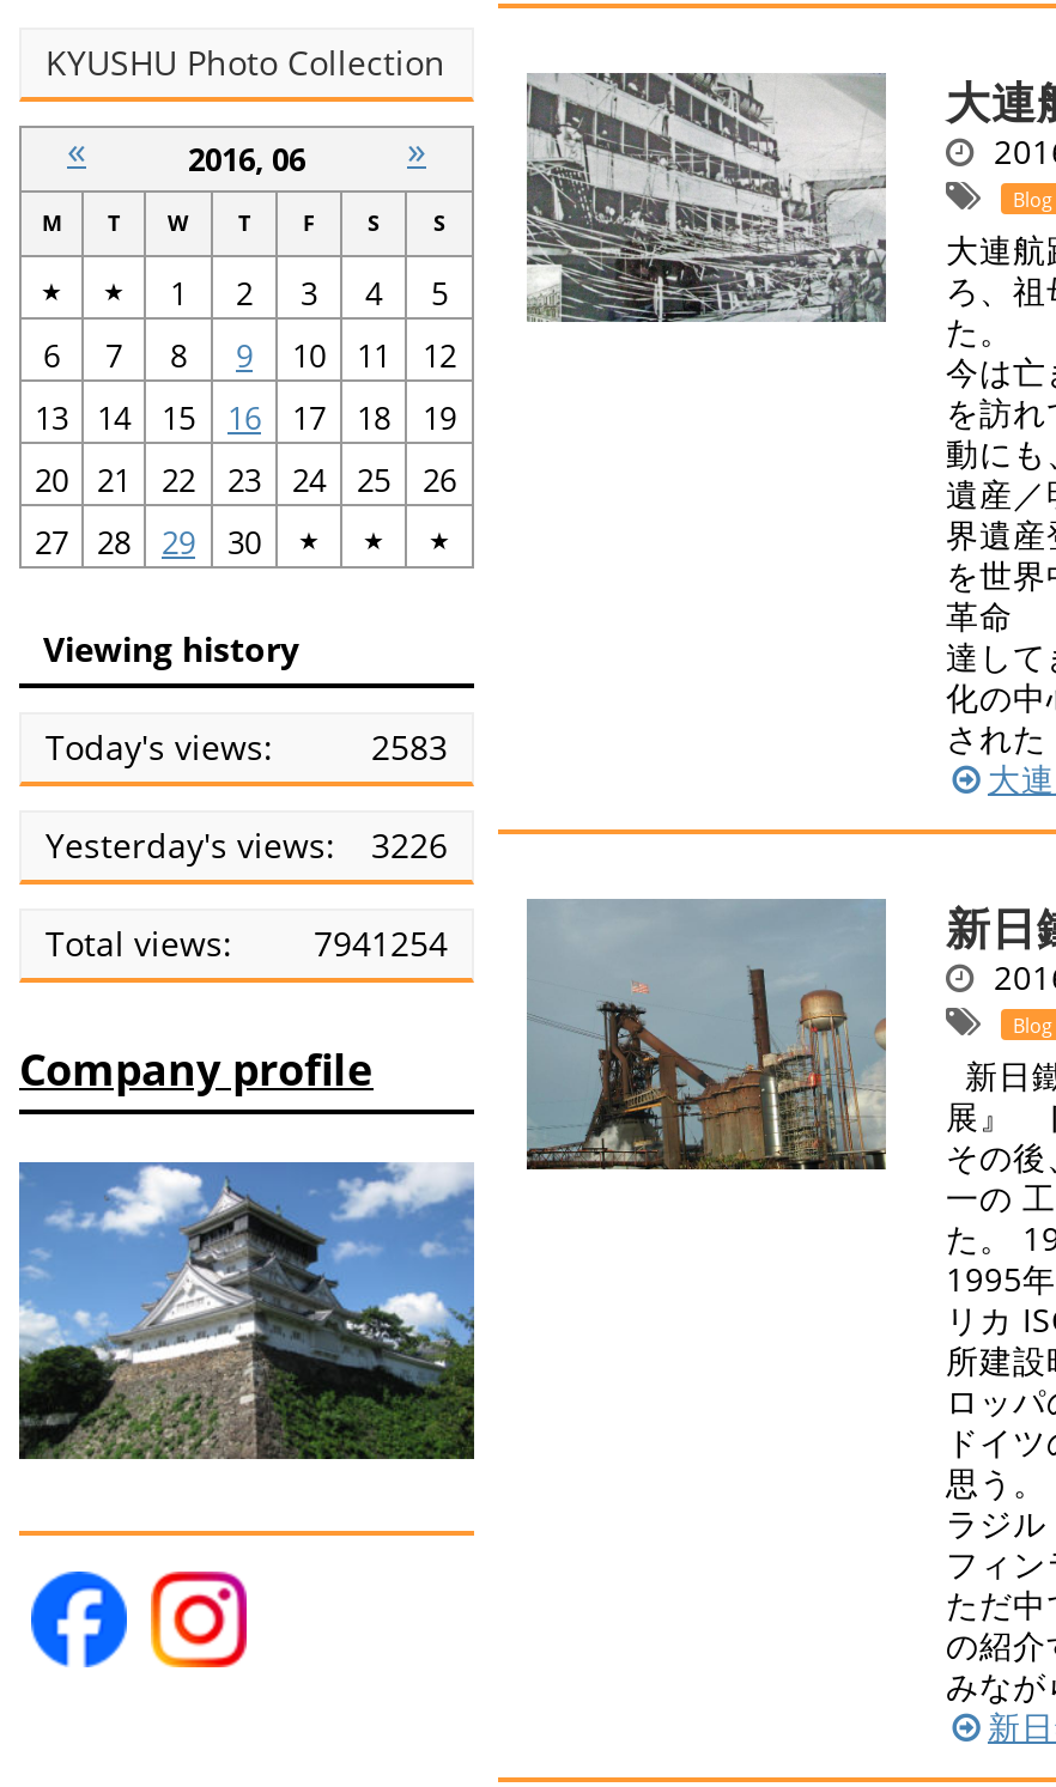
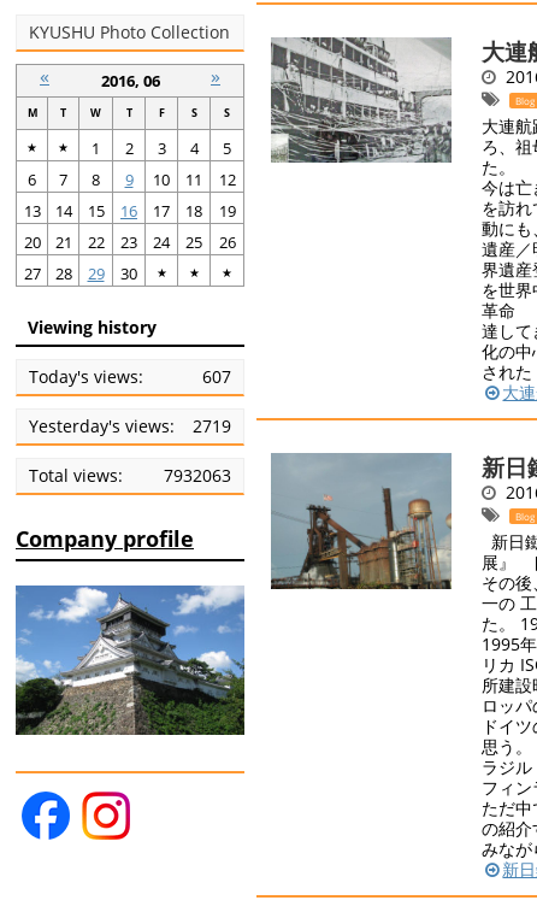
- 2583
+ 607

- Yesterday's views: 3226
+ Yesterday's views: 2719

- Total views: 7941254
+ Total views: 7932063
